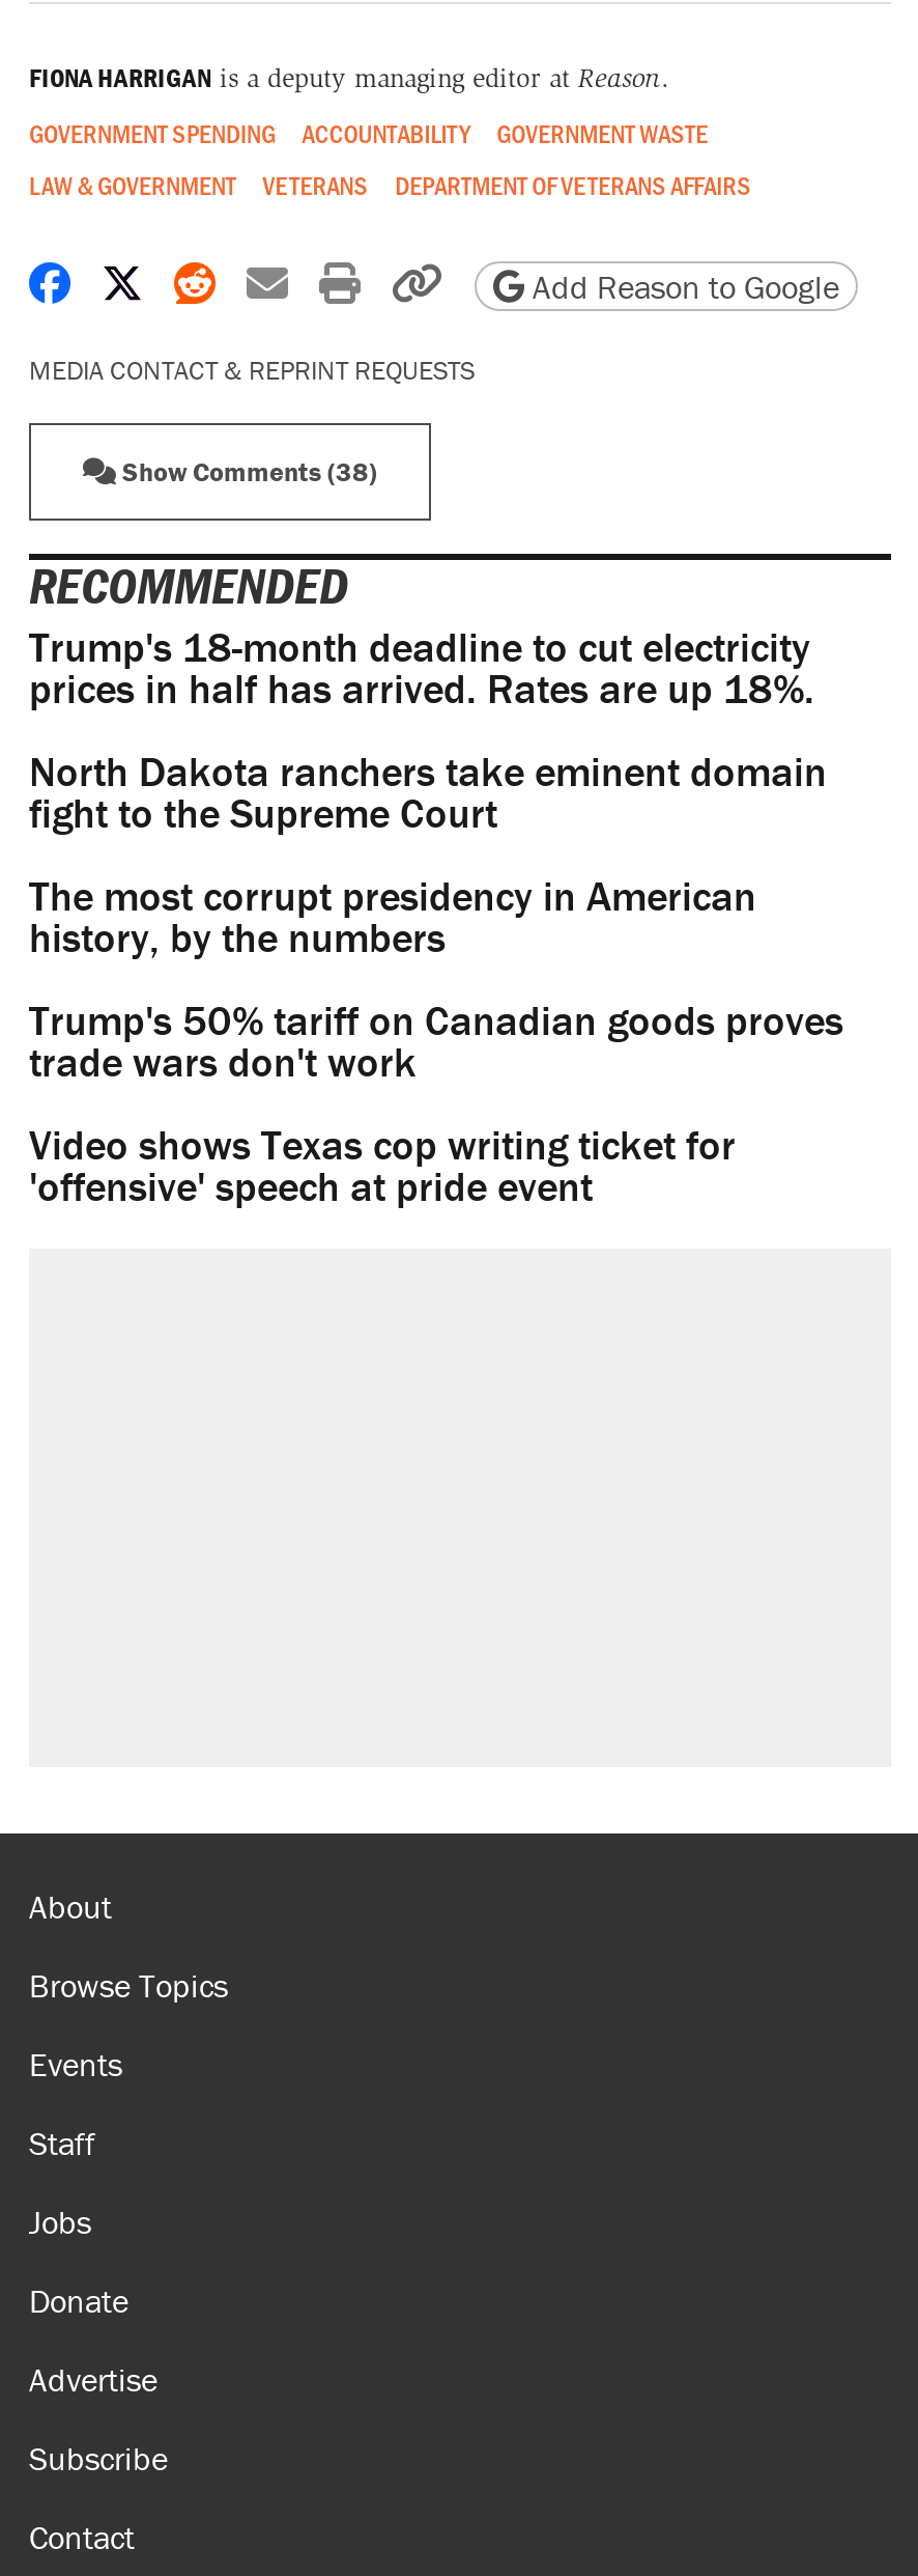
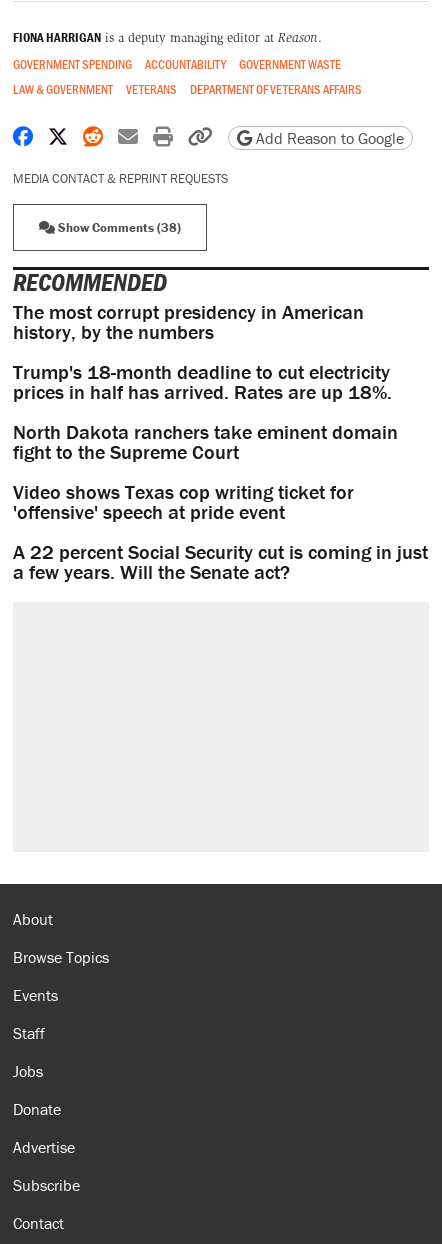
moved down: Trump's 18-month deadline to cut electricity | prices in half has arrived. Rates are up 18%. | North Dakota ranchers take eminent domain | fight to the Supreme Court

moved up: The most corrupt presidency in American | history, by the numbers

- Trump's 50% tariff on Canadian goods proves
- trade wars don't work

moved up: Video shows Texas cop writing ticket for | 'offensive' speech at pride event

+ A 22 percent Social Security cut is coming in just
+ a few years. Will the Senate act?
